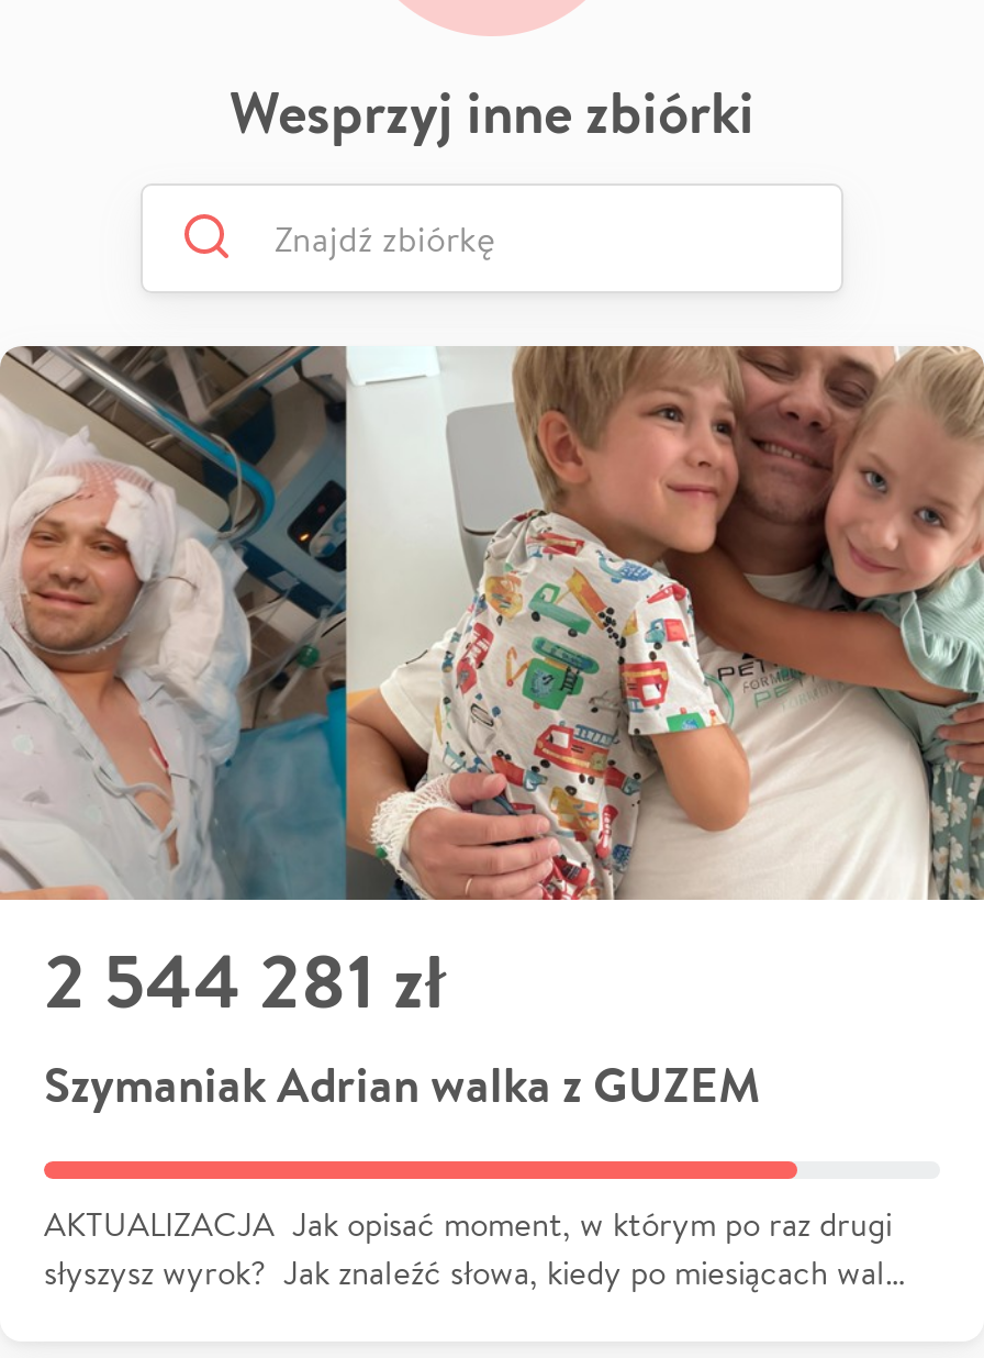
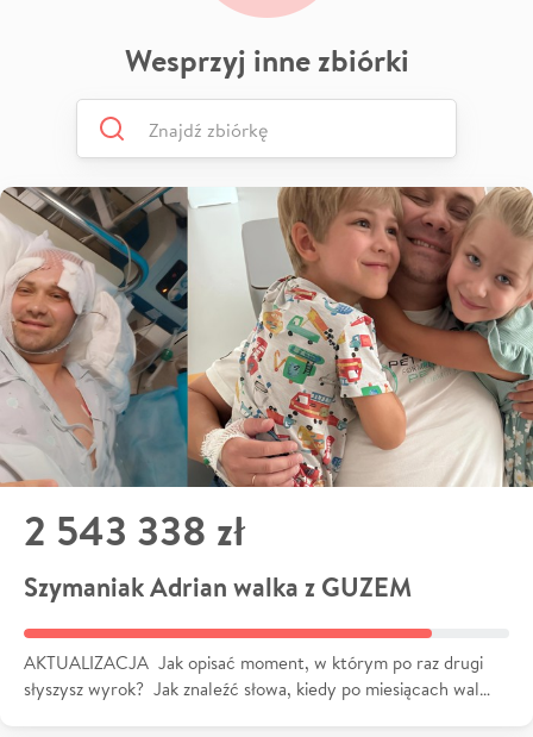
- 2 544 281 zł
+ 2 543 338 zł
